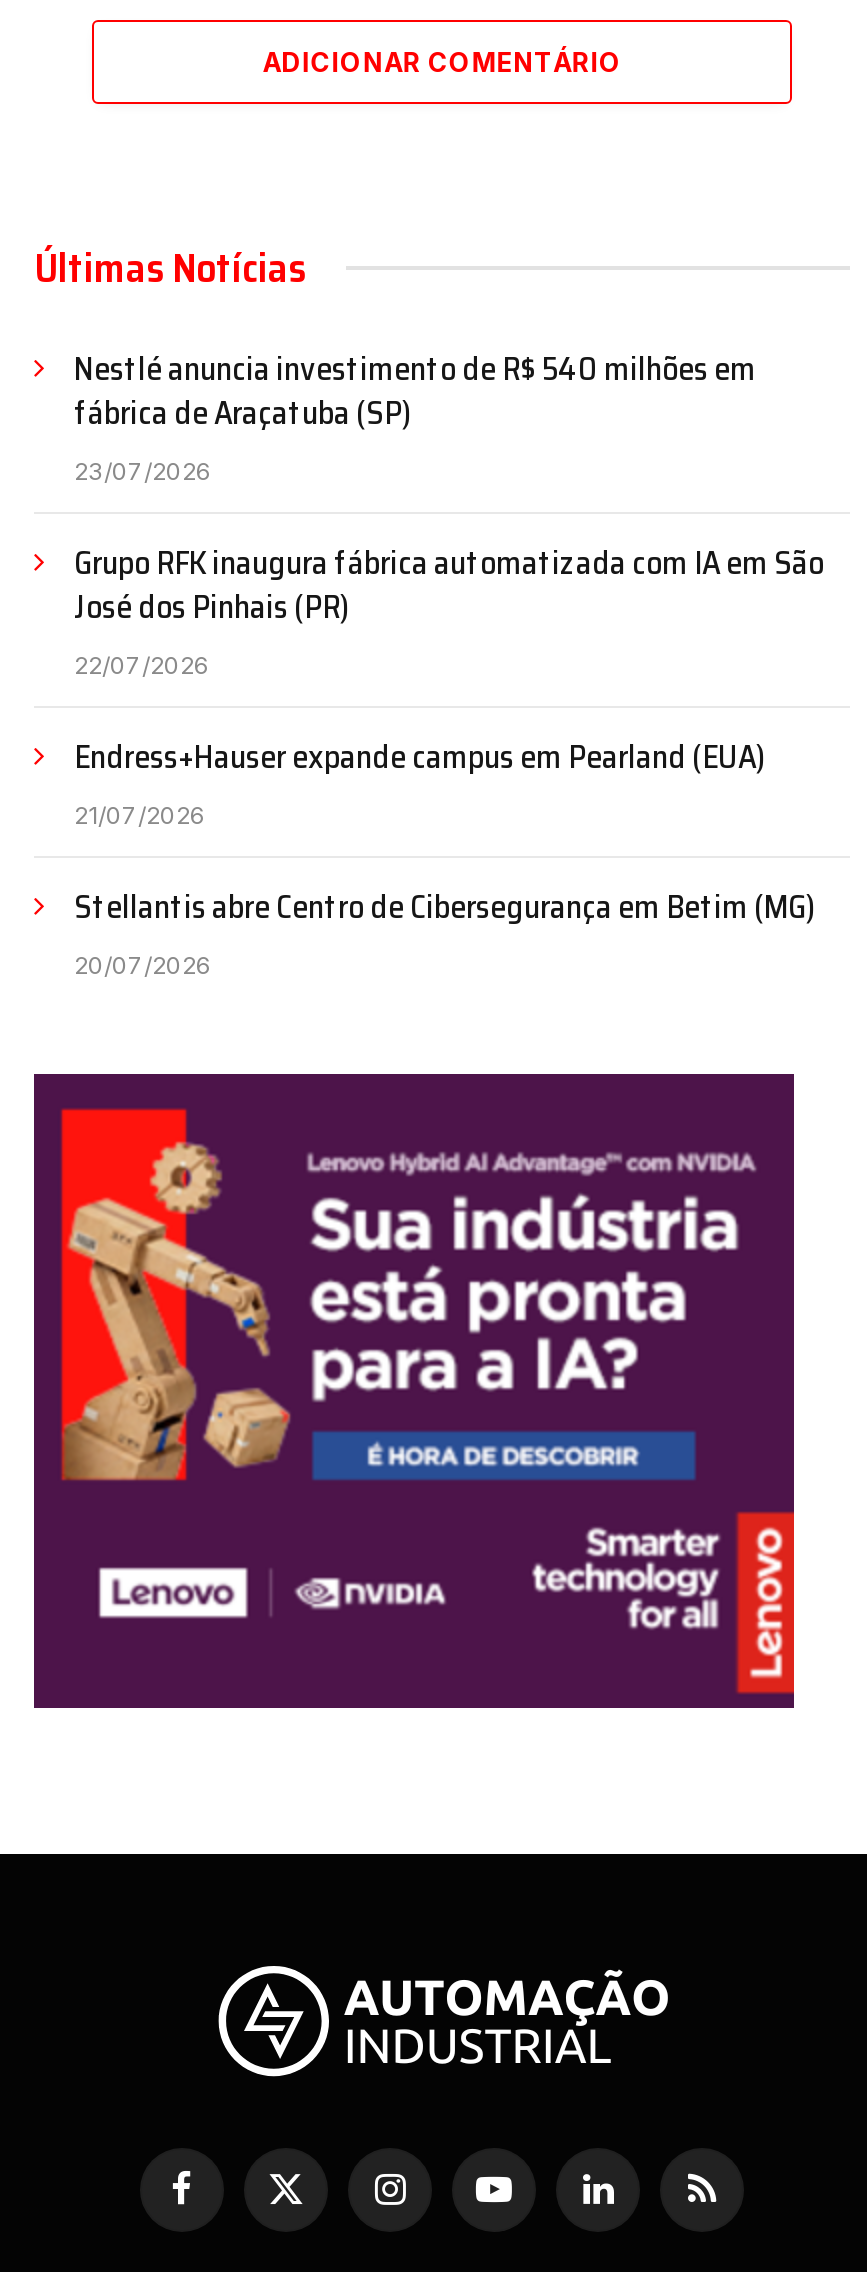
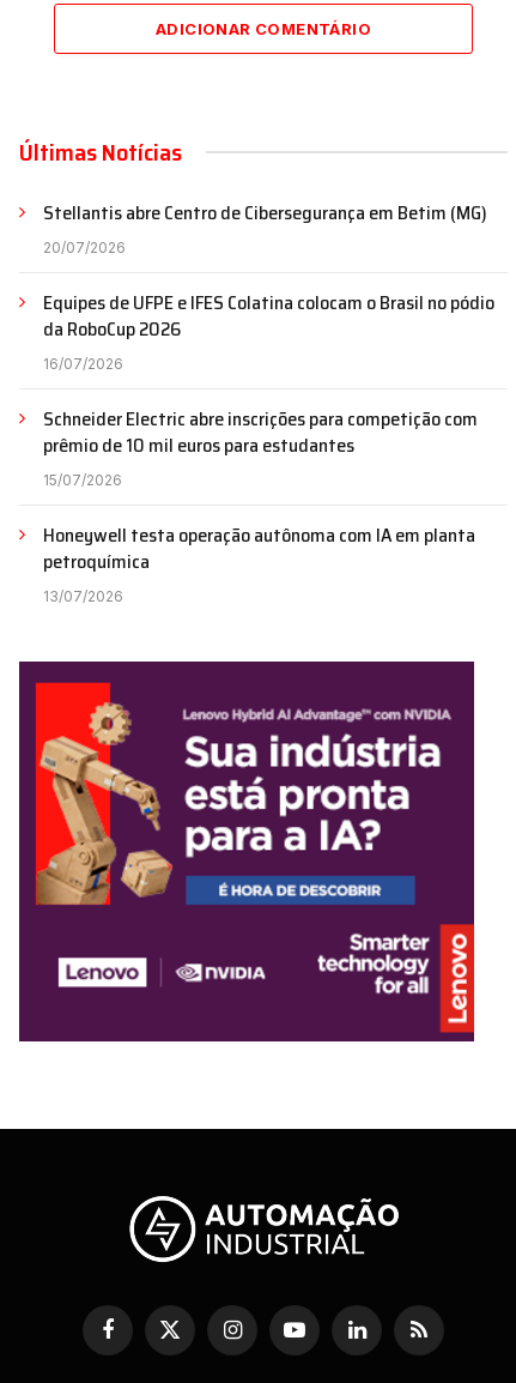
- Nestlé anuncia investimento de R$ 540 milhões em
- fábrica de Araçatuba (SP)
- 23/07/2026
- Grupo RFK inaugura fábrica automatizada com IA em São
- José dos Pinhais (PR)
- 22/07/2026
- Endress+Hauser expande campus em Pearland (EUA)
- 21/07/2026

moved up: Stellantis abre Centro de Cibersegurança em Betim (MG) | 20/07/2026

+ Equipes de UFPE e IFES Colatina colocam o Brasil no pódio
+ da RoboCup 2026
+ 16/07/2026
+ Schneider Electric abre inscrições para competição com
+ prêmio de 10 mil euros para estudantes
+ 15/07/2026
+ Honeywell testa operação autônoma com IA em planta
+ petroquímica
+ 13/07/2026
